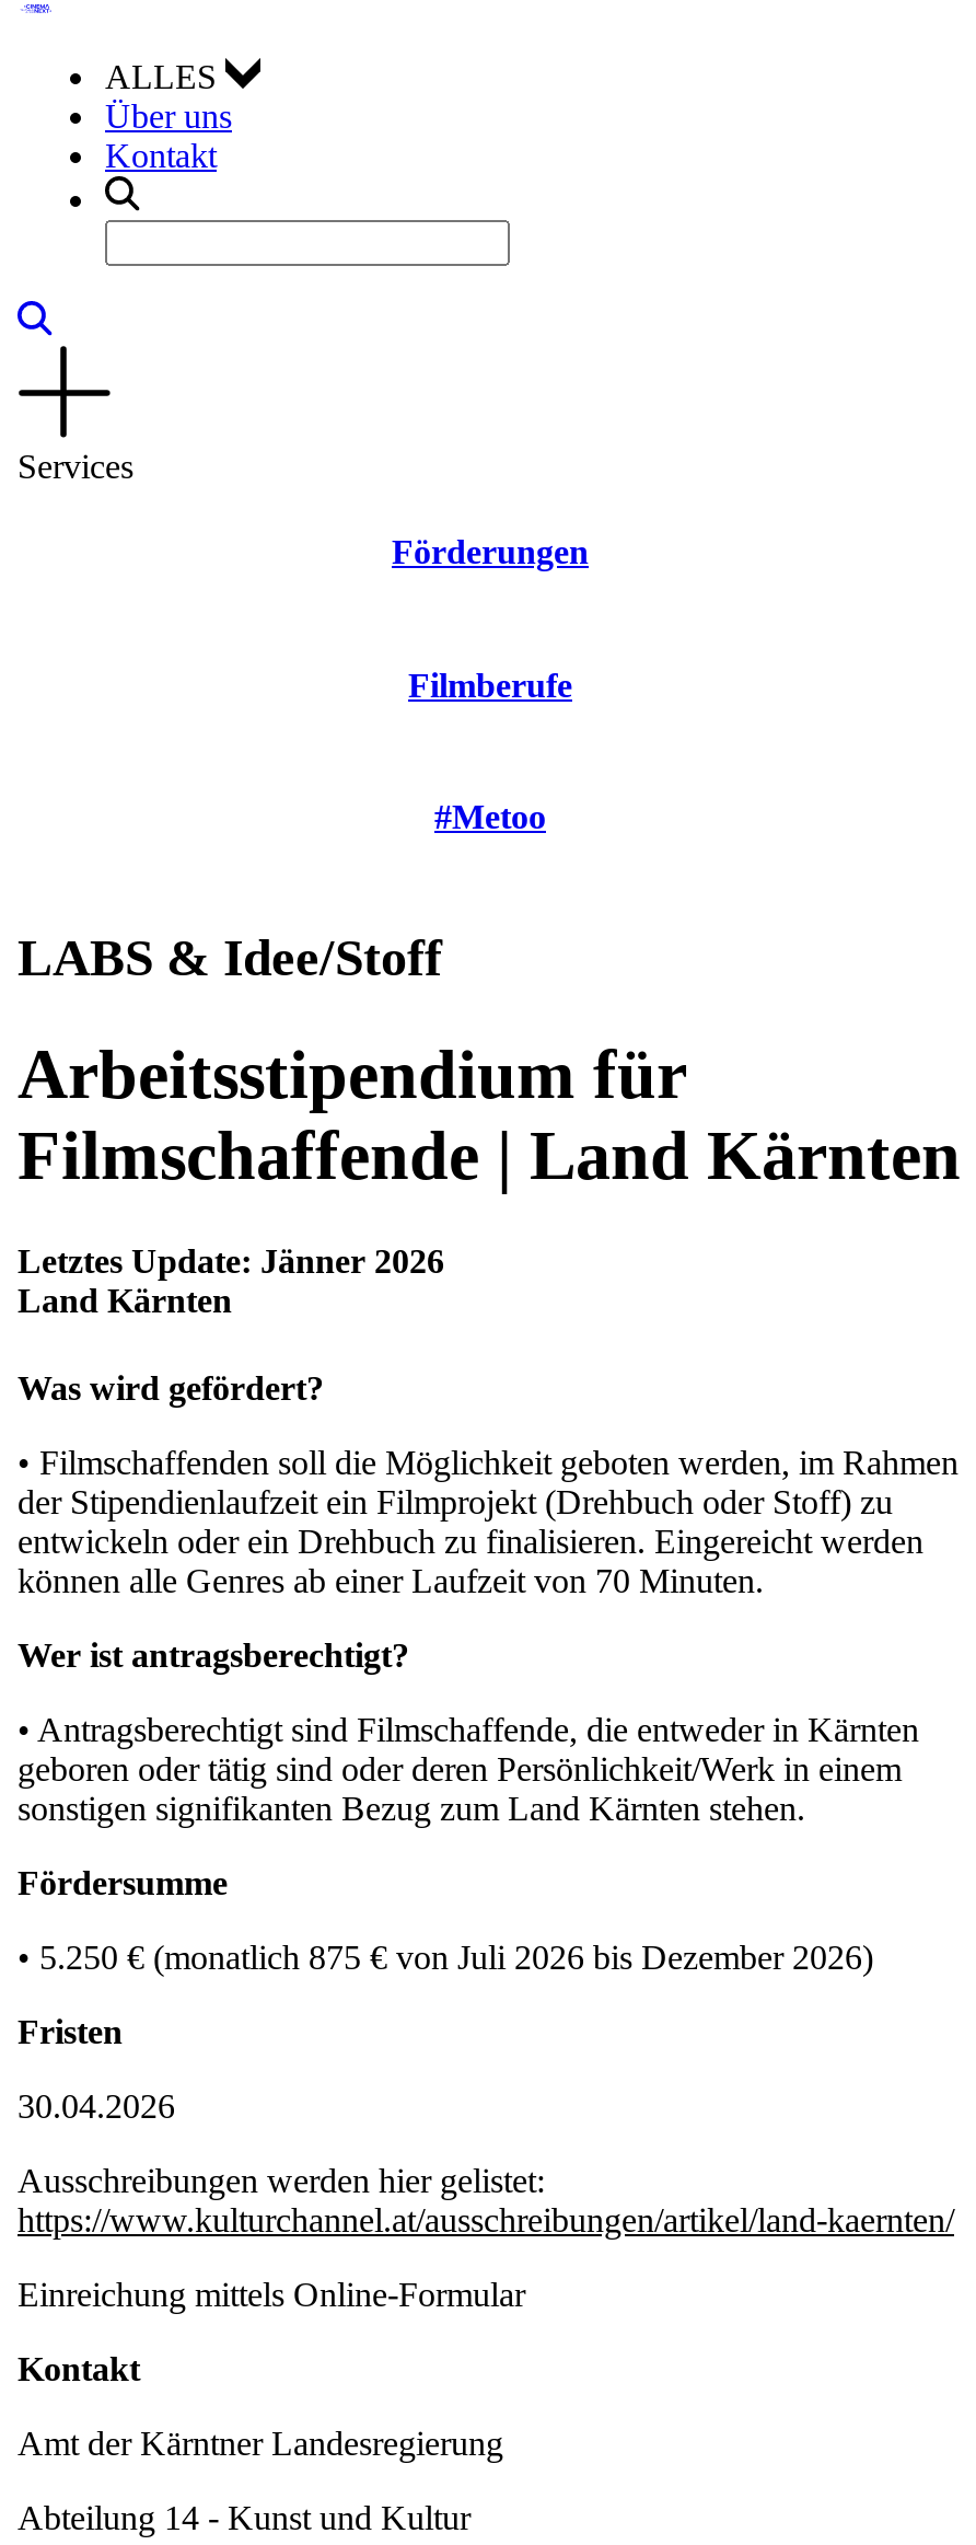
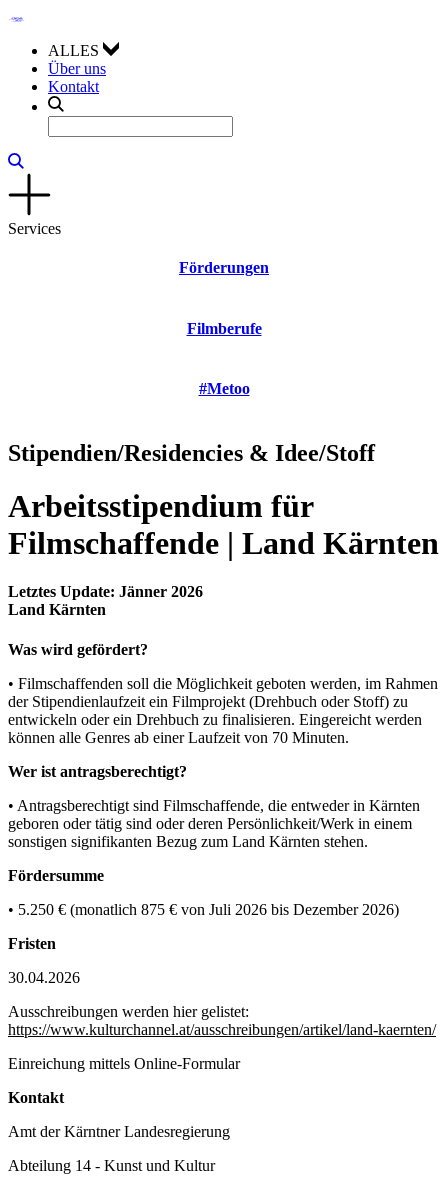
- LABS & Idee/Stoff
+ Stipendien/Residencies & Idee/Stoff
